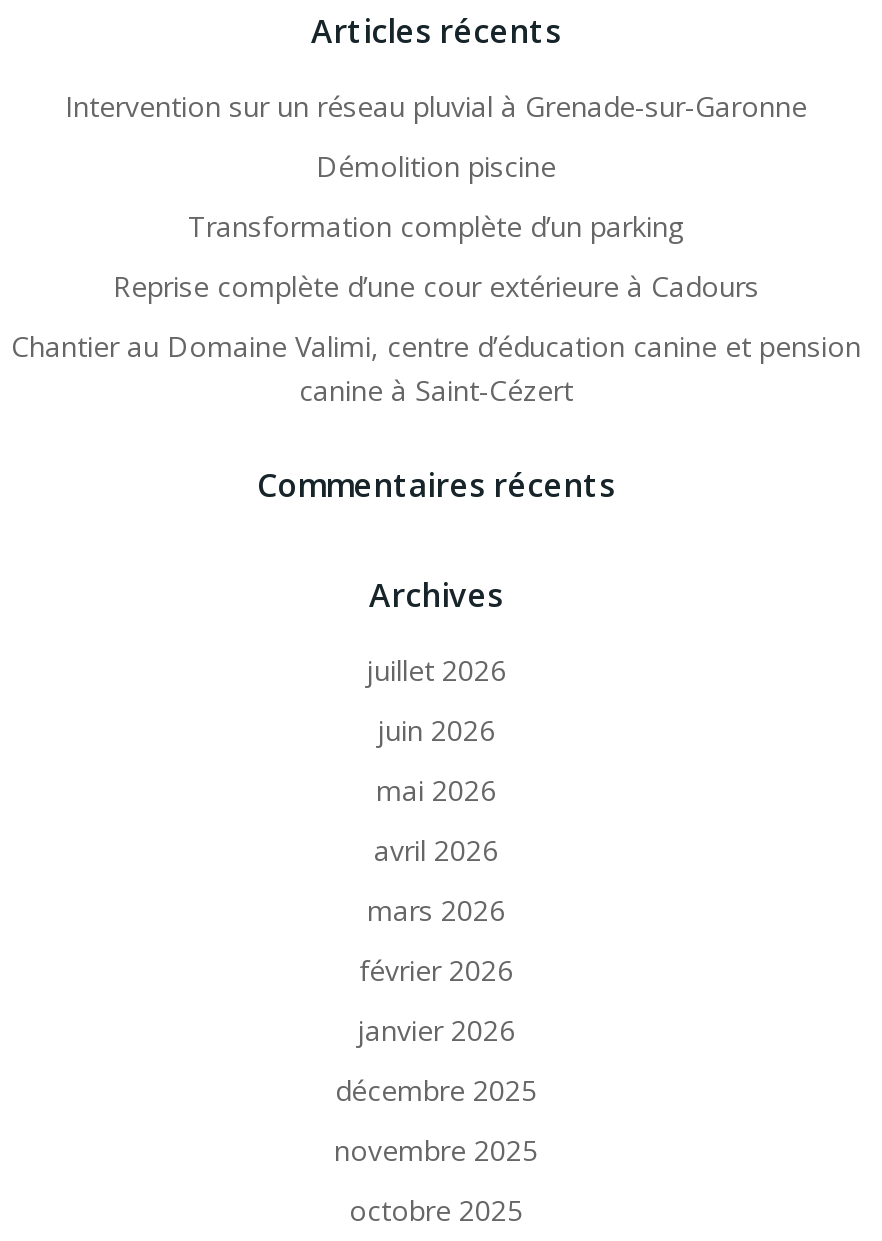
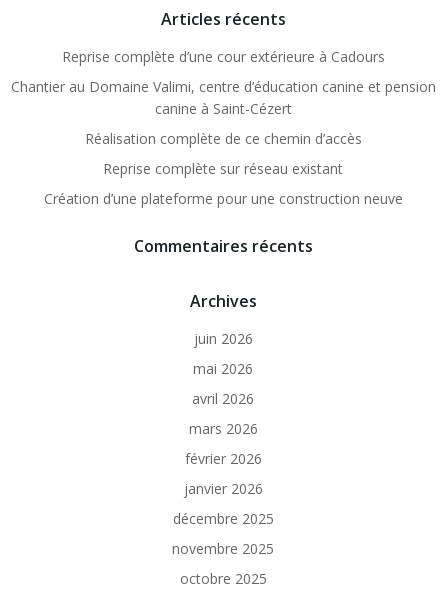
- Intervention sur un réseau pluvial à Grenade-sur-Garonne
- Démolition piscine
- Transformation complète d’un parking

moved up: Reprise complète d’une cour extérieure à Cadours | Chantier au Domaine Valimi, centre d’éducation canine et pension | canine à Saint-Cézert

+ Réalisation complète de ce chemin d’accès
+ Reprise complète sur réseau existant
+ Création d’une plateforme pour une construction neuve

- juillet 2026
